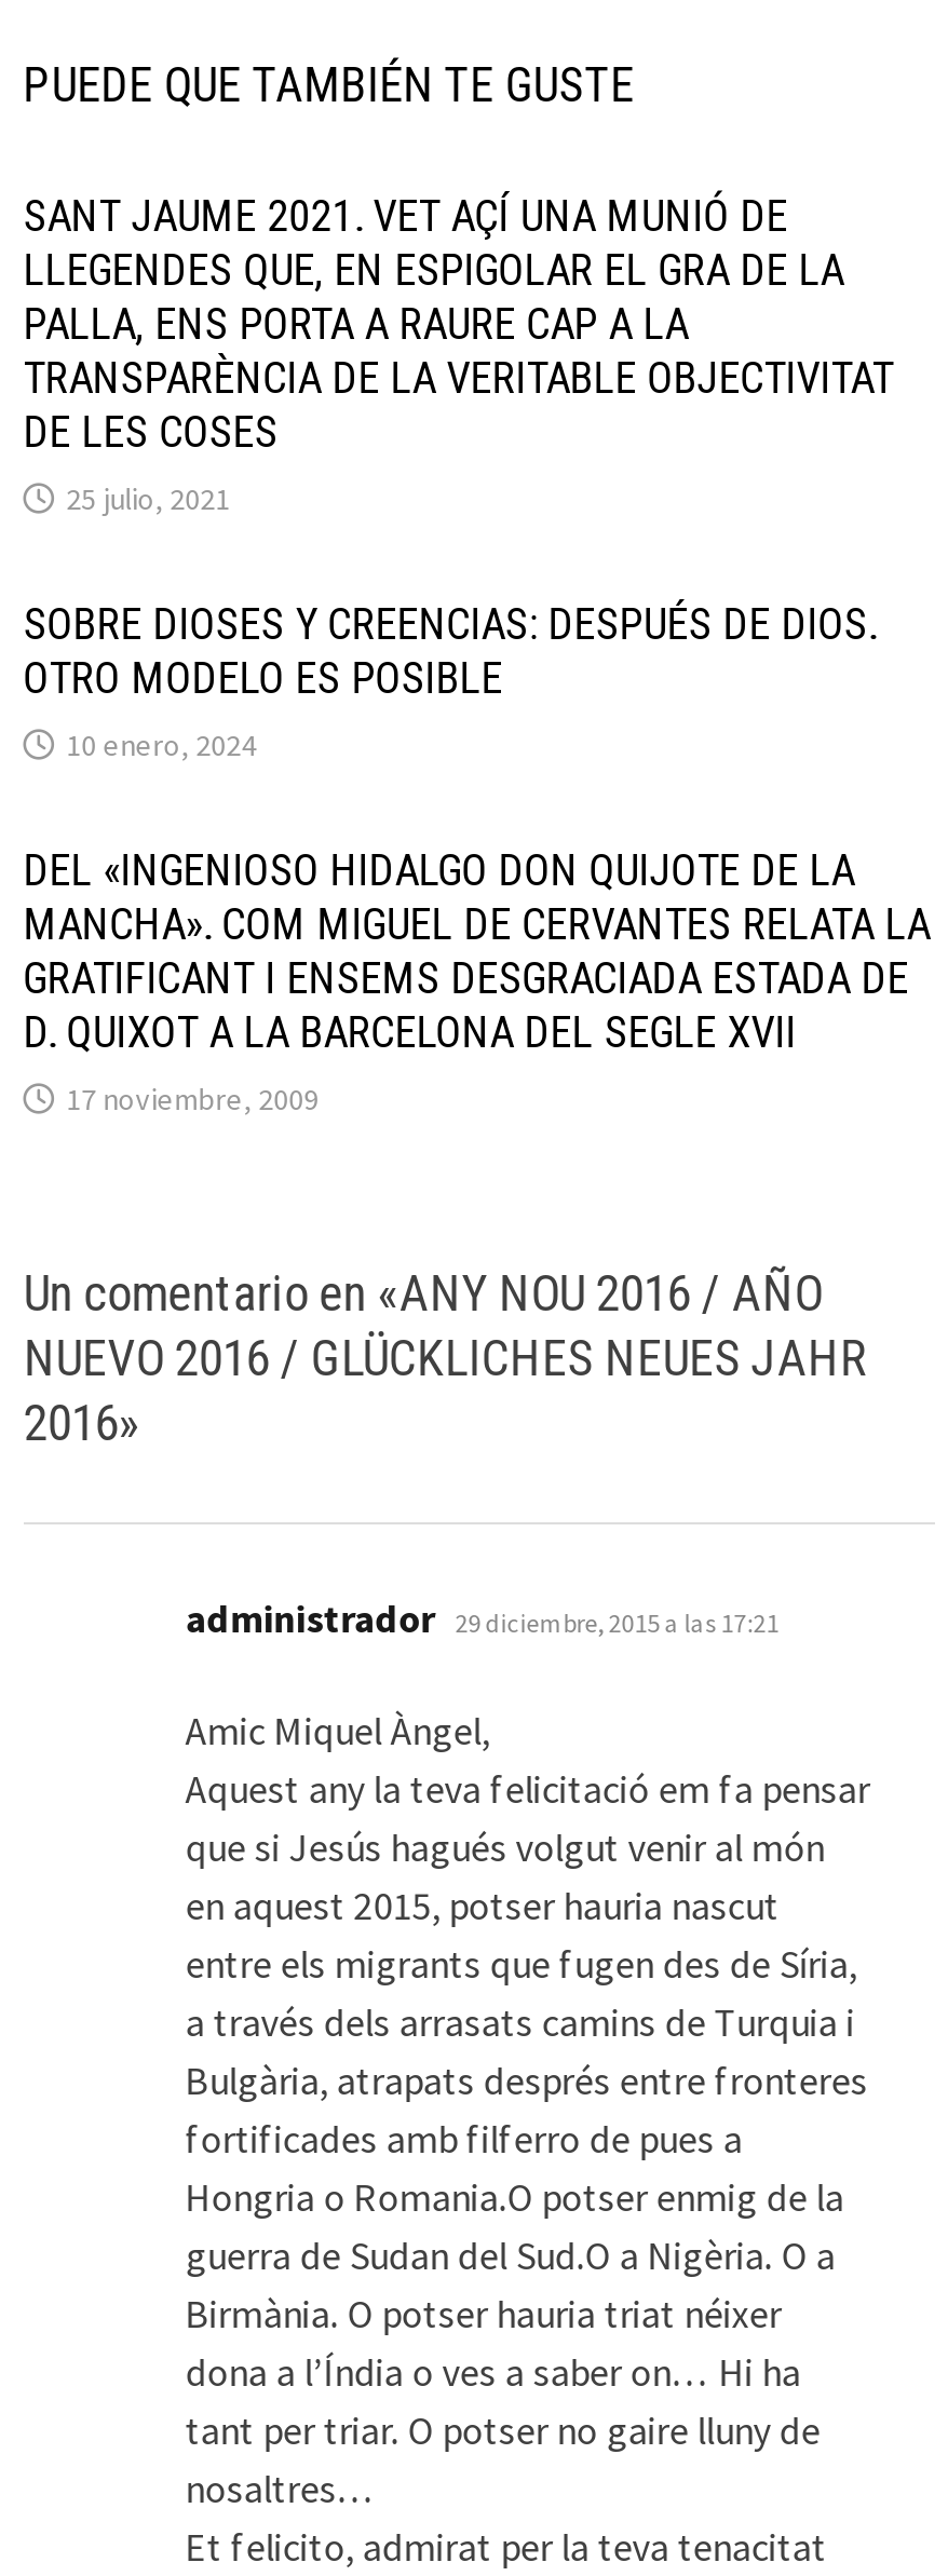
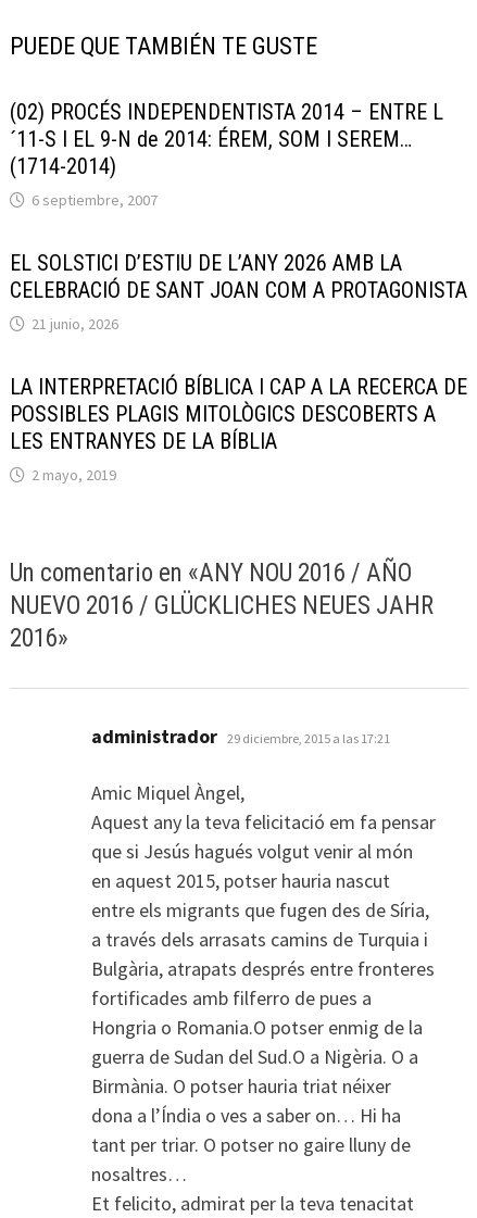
- SANT JAUME 2021. VET AÇÍ UNA MUNIÓ DE
- LLEGENDES QUE, EN ESPIGOLAR EL GRA DE LA
- PALLA, ENS PORTA A RAURE CAP A LA
- TRANSPARÈNCIA DE LA VERITABLE OBJECTIVITAT
- DE LES COSES
- 25 julio, 2021
+ (02) PROCÉS INDEPENDENTISTA 2014 – ENTRE L
+ ´11-S I EL 9-N de 2014: ÉREM, SOM I SEREM…
+ (1714-2014)
+ 6 septiembre, 2007

- SOBRE DIOSES Y CREENCIAS: DESPUÉS DE DIOS.
- OTRO MODELO ES POSIBLE
- 10 enero, 2024
+ EL SOLSTICI D’ESTIU DE L’ANY 2026 AMB LA
+ CELEBRACIÓ DE SANT JOAN COM A PROTAGONISTA
+ 21 junio, 2026

- DEL «INGENIOSO HIDALGO DON QUIJOTE DE LA
- MANCHA». COM MIGUEL DE CERVANTES RELATA LA
- GRATIFICANT I ENSEMS DESGRACIADA ESTADA DE
- D. QUIXOT A LA BARCELONA DEL SEGLE XVII
- 17 noviembre, 2009
+ LA INTERPRETACIÓ BÍBLICA I CAP A LA RECERCA DE
+ POSSIBLES PLAGIS MITOLÒGICS DESCOBERTS A
+ LES ENTRANYES DE LA BÍBLIA
+ 2 mayo, 2019
